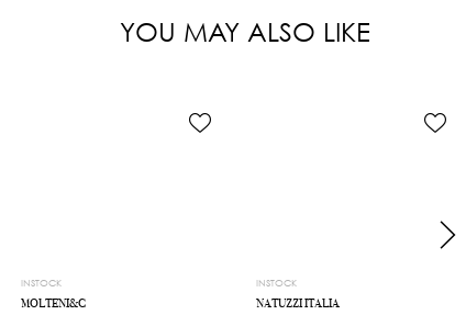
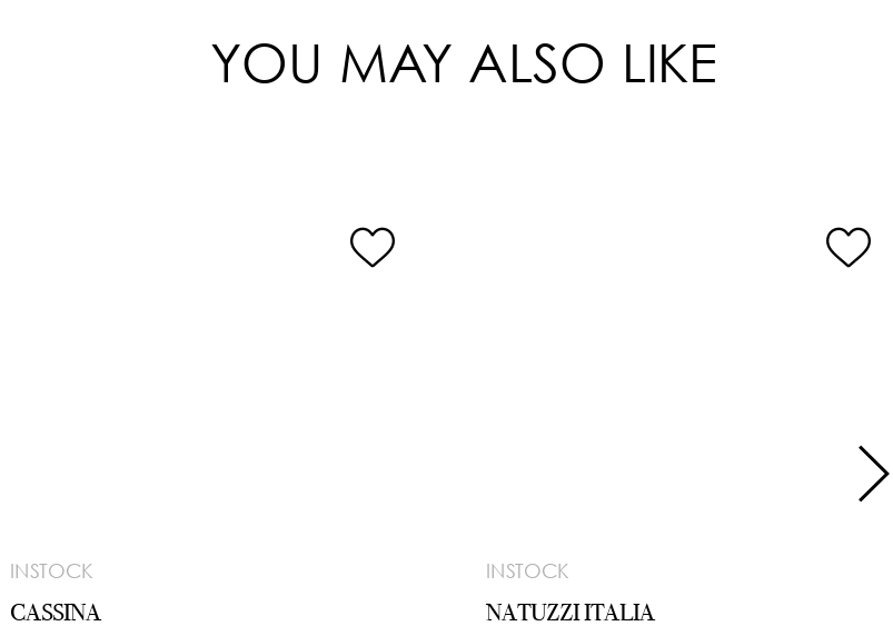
- MOLTENI&C
+ CASSINA
